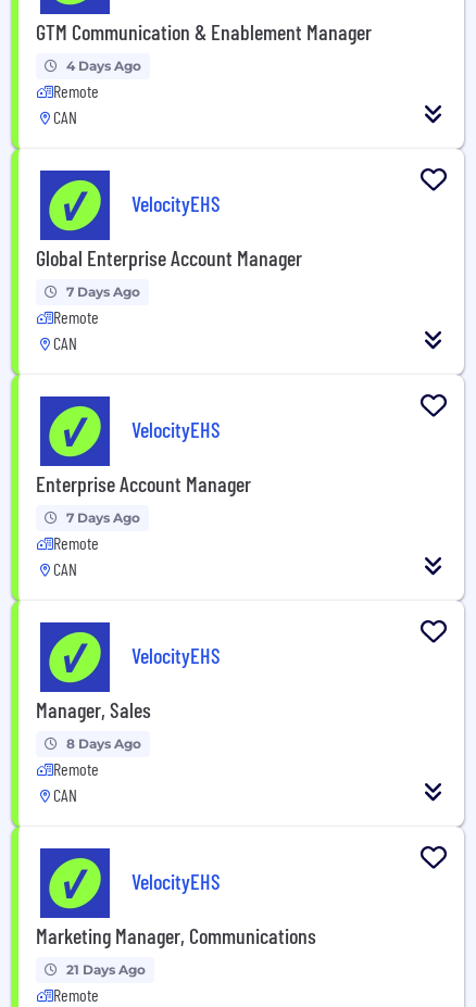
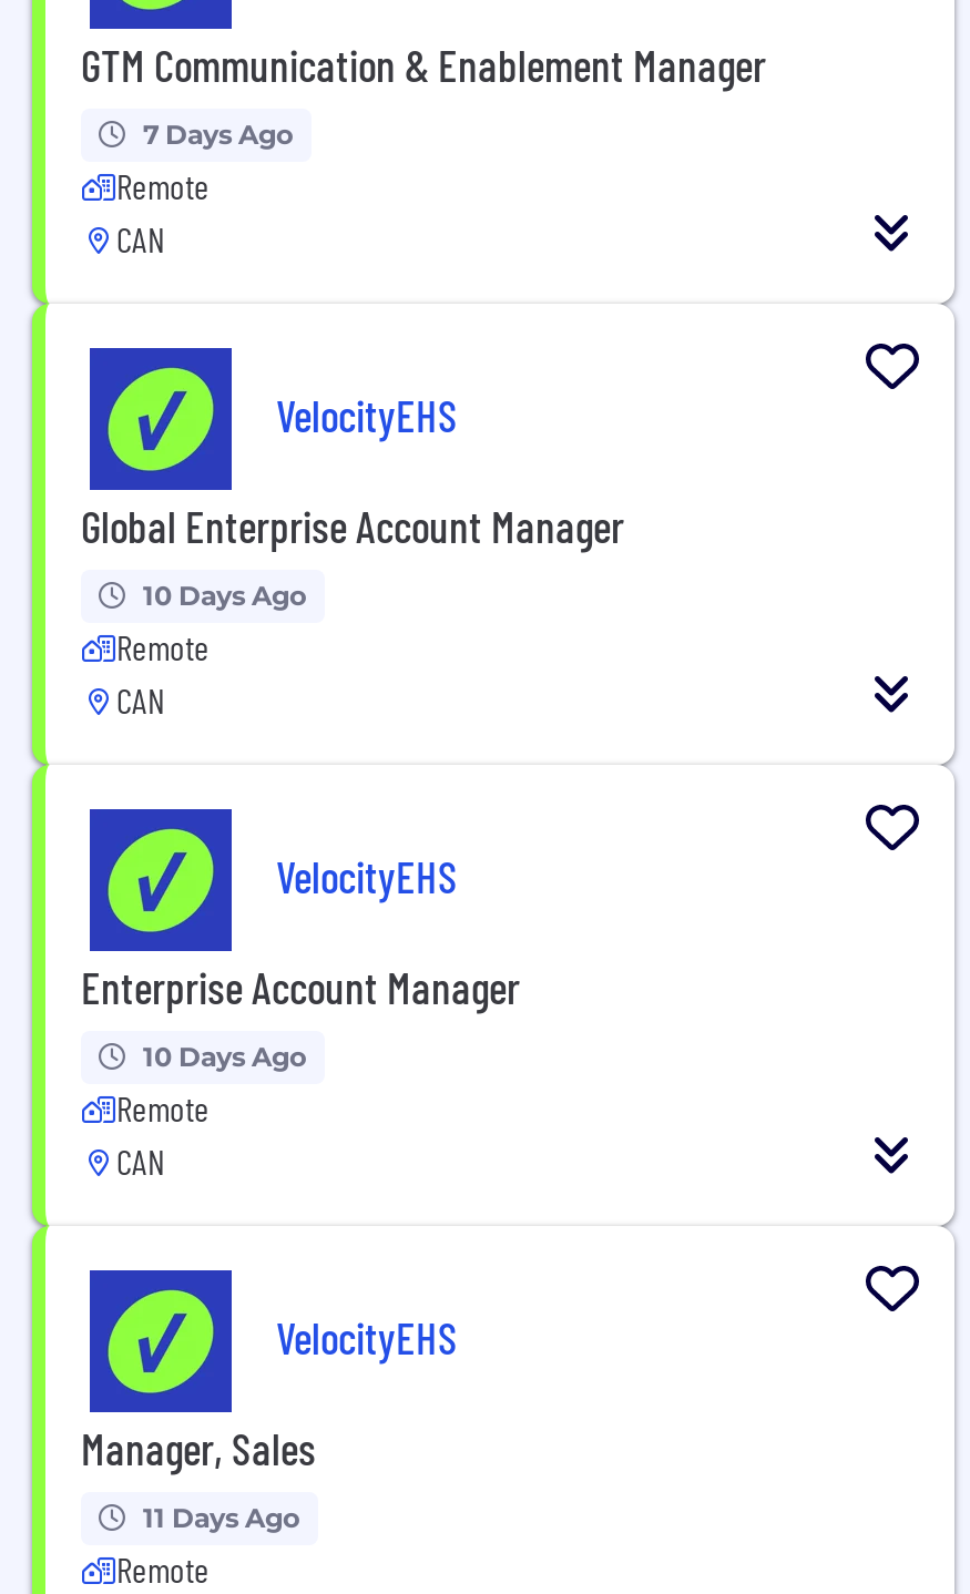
- 4 Days Ago
+ 7 Days Ago

- 7 Days Ago
+ 10 Days Ago

- 7 Days Ago
+ 10 Days Ago

- 8 Days Ago
- Remote
- CAN
- VelocityEHS
- Marketing Manager, Communications
- 21 Days Ago
+ 11 Days Ago
